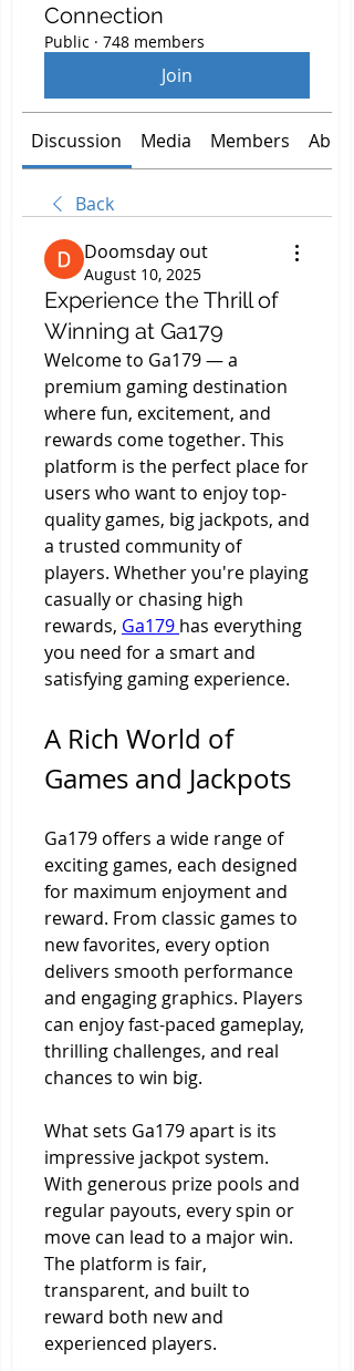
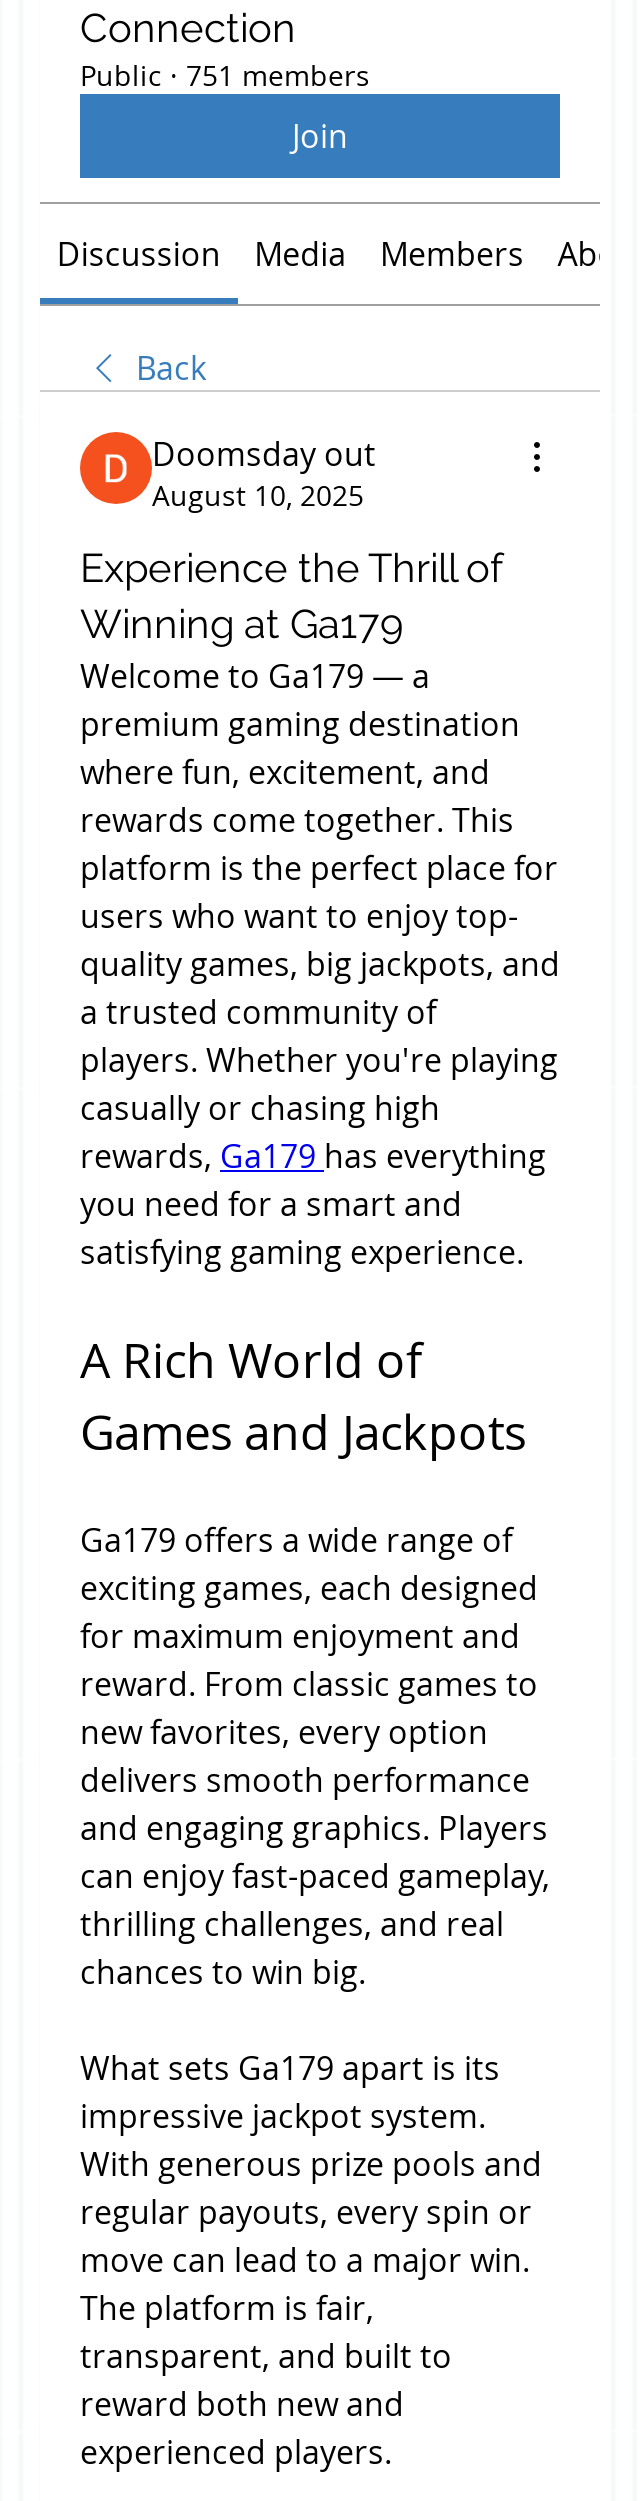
- Public · 748 members
+ Public · 751 members
